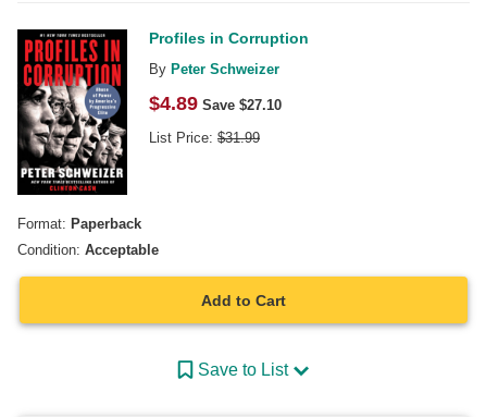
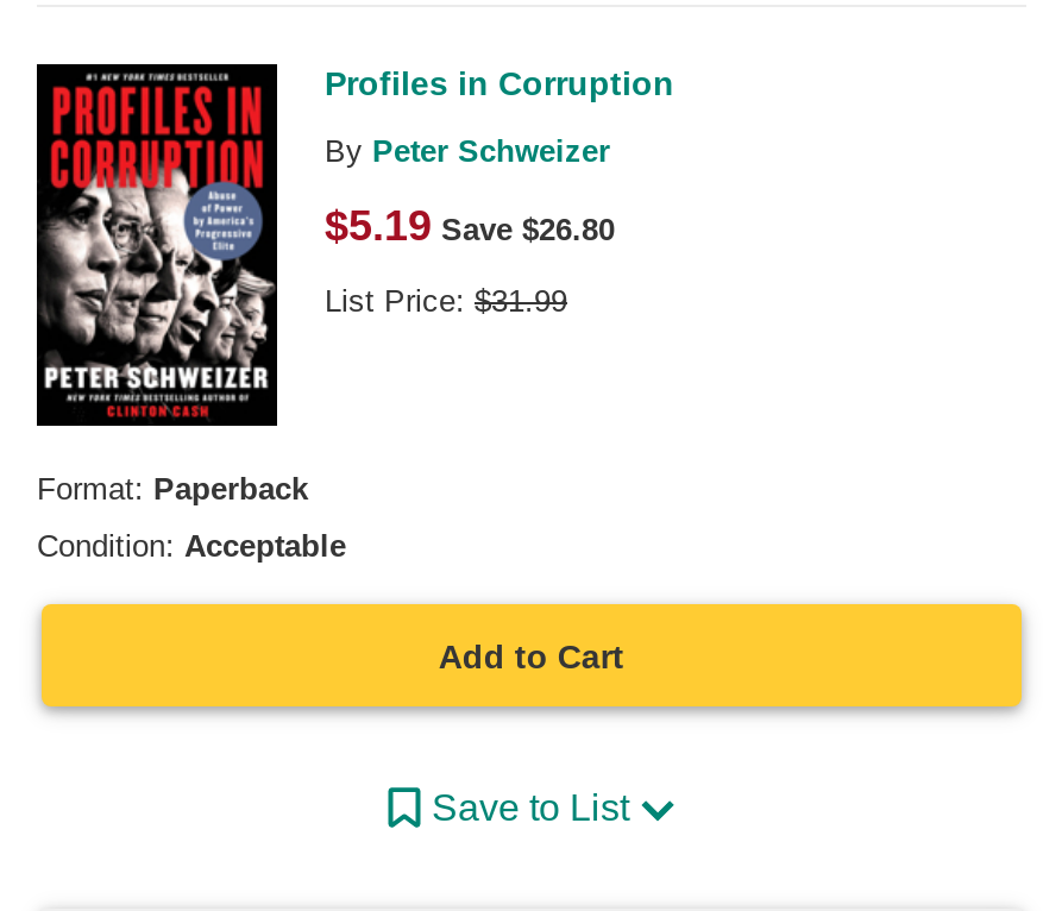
- $4.89 Save $27.10
+ $5.19 Save $26.80
